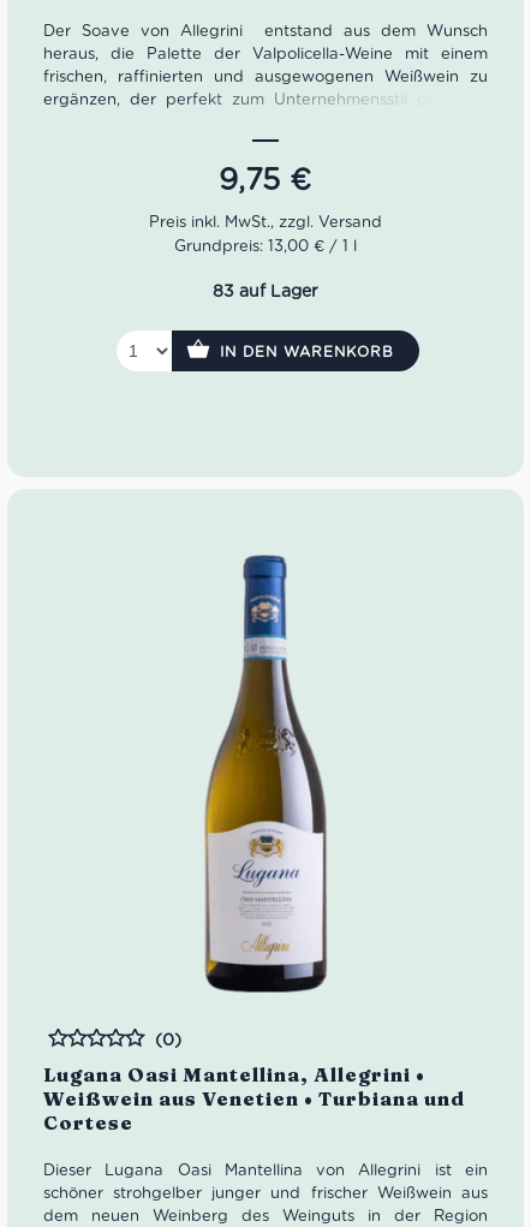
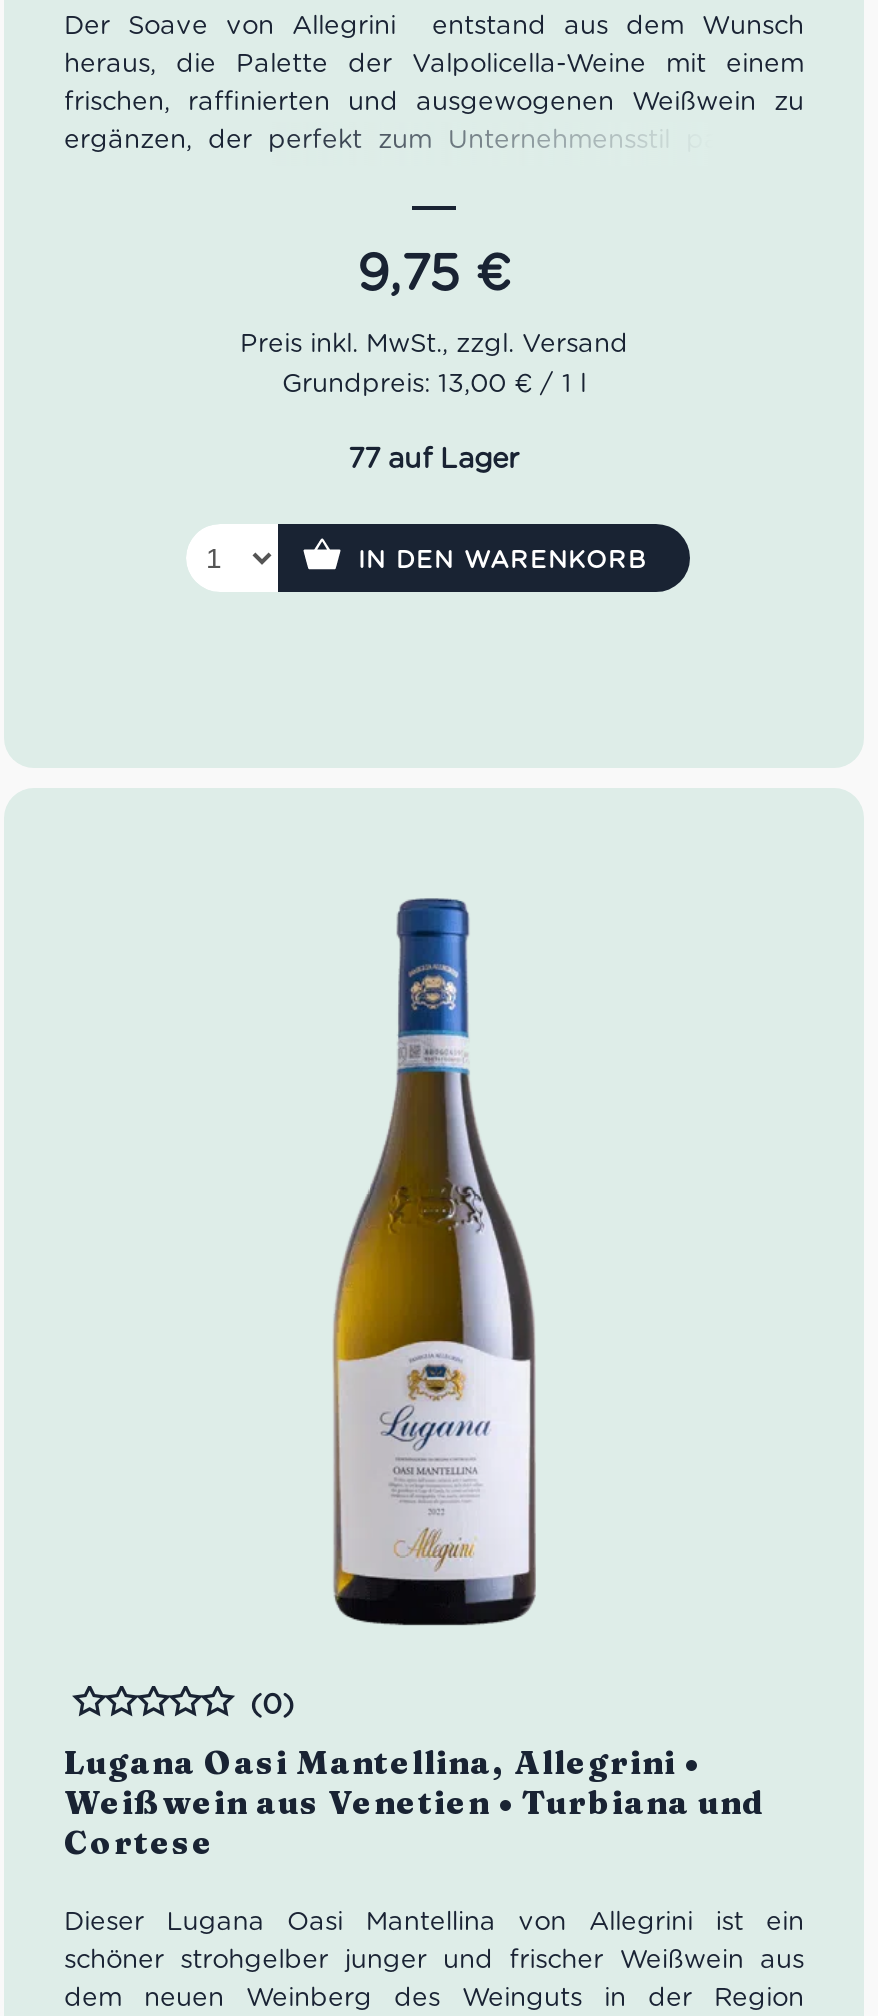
- 83 auf Lager
+ 77 auf Lager
